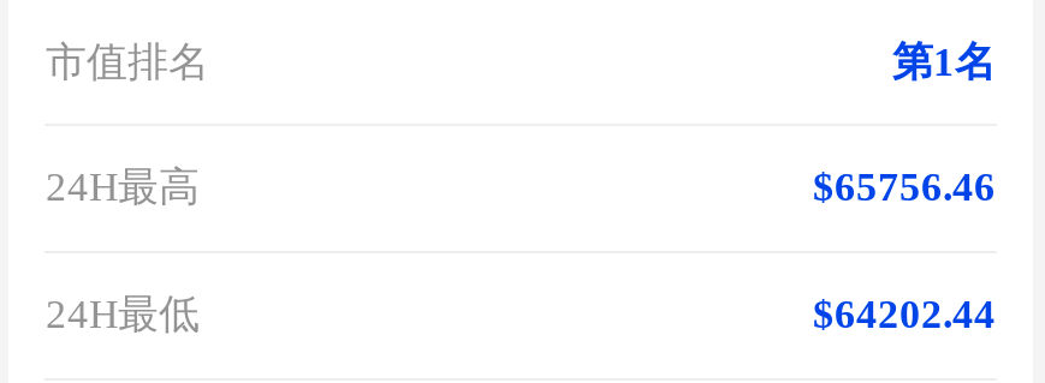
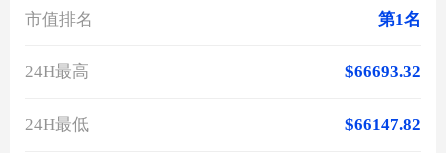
- $65756.46
+ $66693.32

- $64202.44
+ $66147.82
